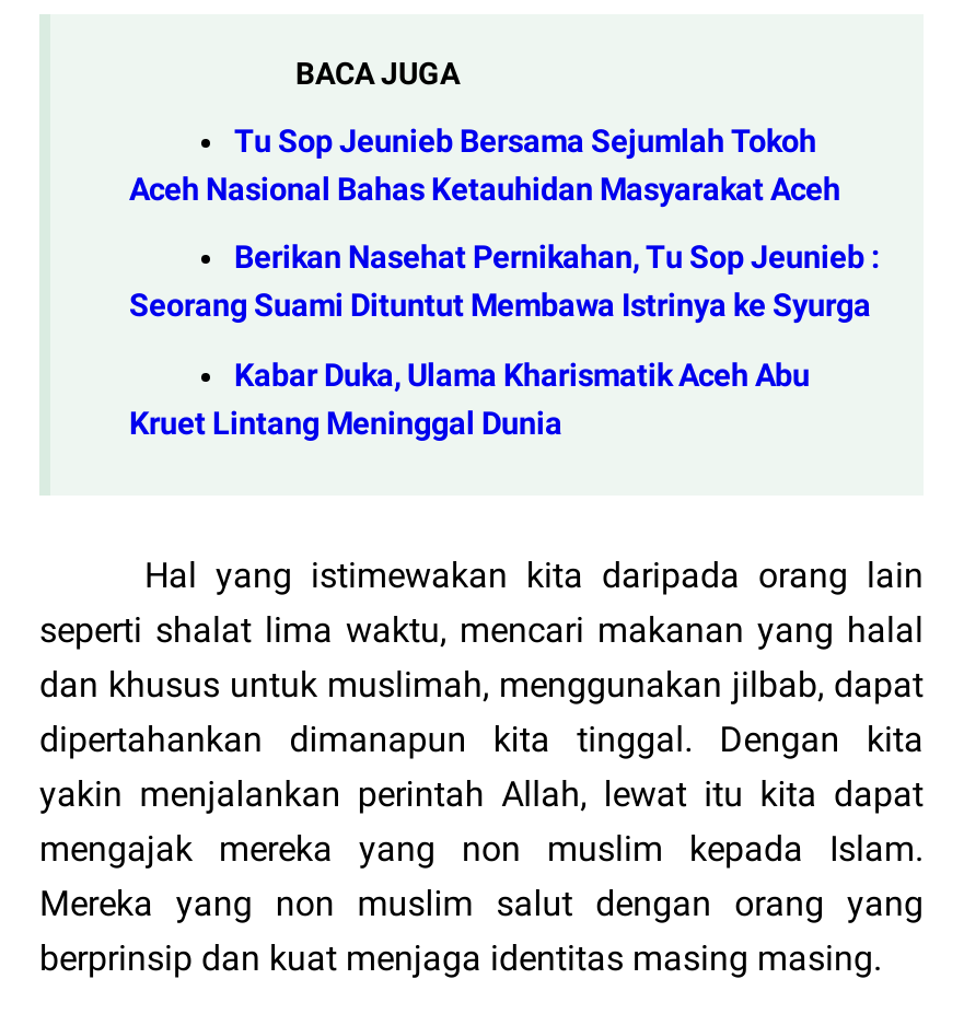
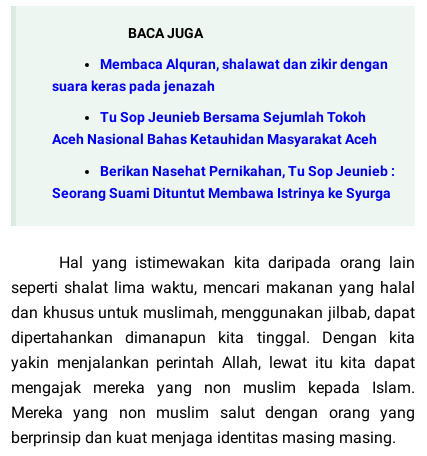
+ Membaca Alquran, shalawat dan zikir dengan
+ suara keras pada jenazah

moved down: Tu Sop Jeunieb Bersama Sejumlah Tokoh | Aceh Nasional Bahas Ketauhidan Masyarakat Aceh | Berikan Nasehat Pernikahan, Tu Sop Jeunieb : | Seorang Suami Dituntut Membawa Istrinya ke Syurga

- Kabar Duka, Ulama Kharismatik Aceh Abu
- Kruet Lintang Meninggal Dunia
